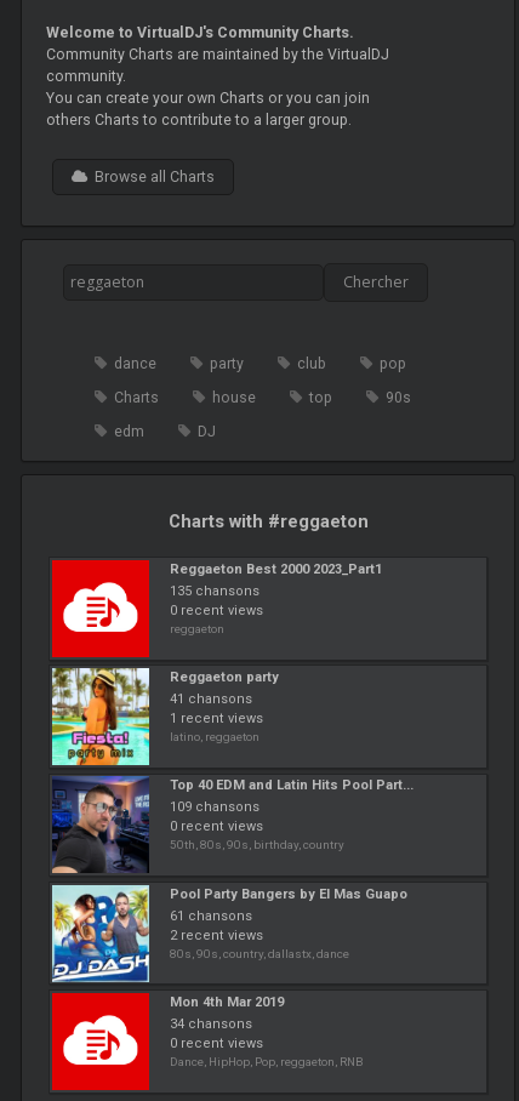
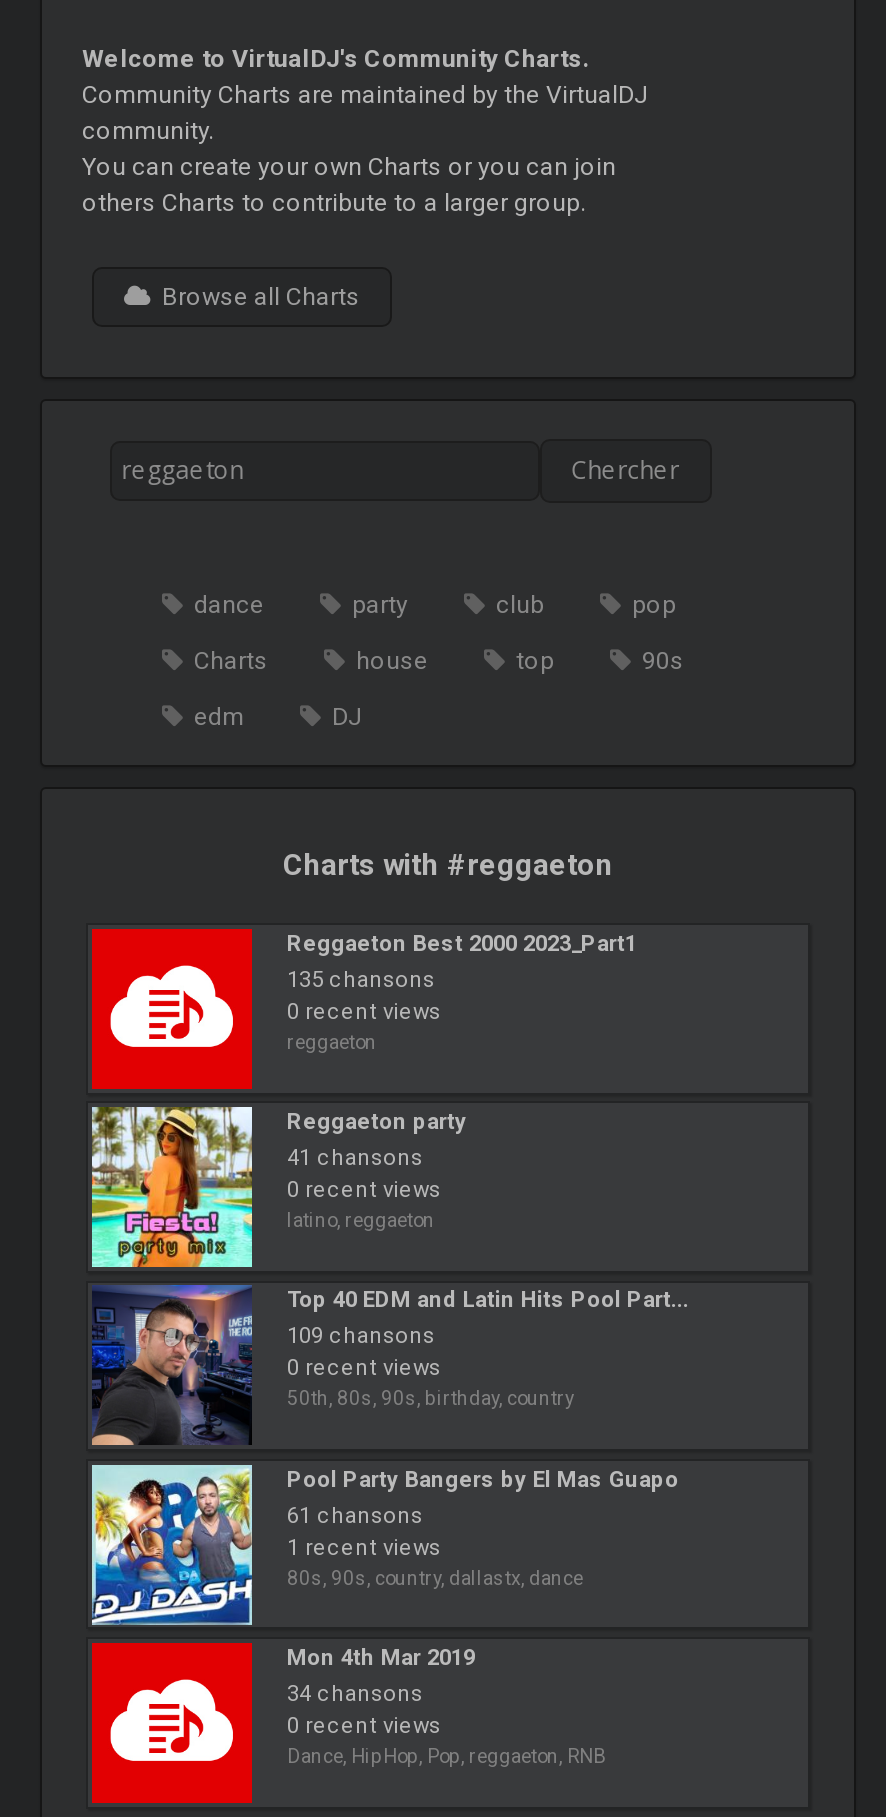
- 1 recent views
+ 0 recent views

- 2 recent views
+ 1 recent views
